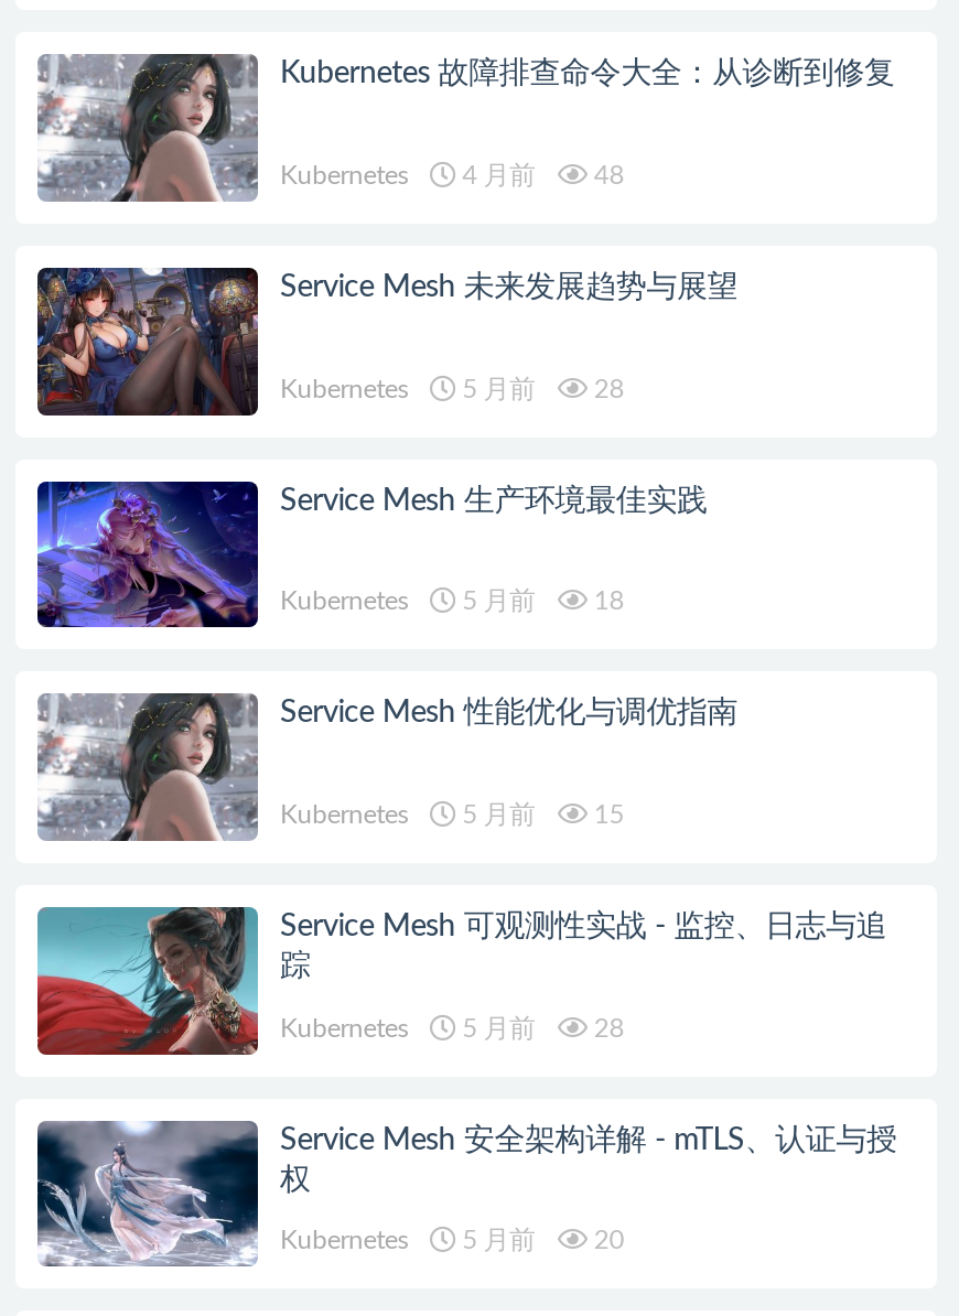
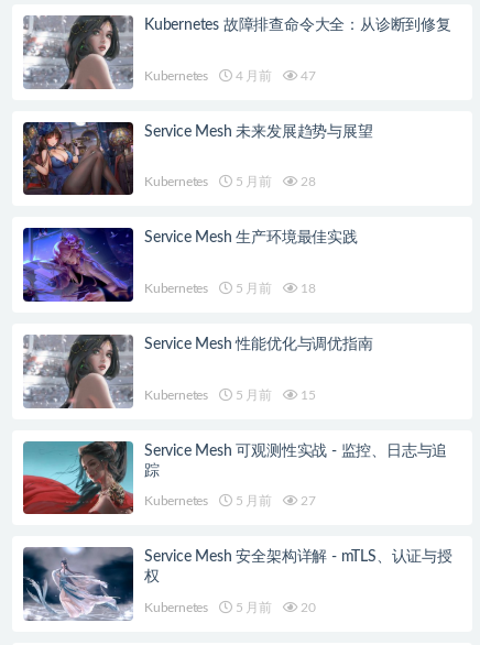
- Kubernetes 4 月前 48
+ Kubernetes 4 月前 47

- Kubernetes 5 月前 28
+ Kubernetes 5 月前 27
